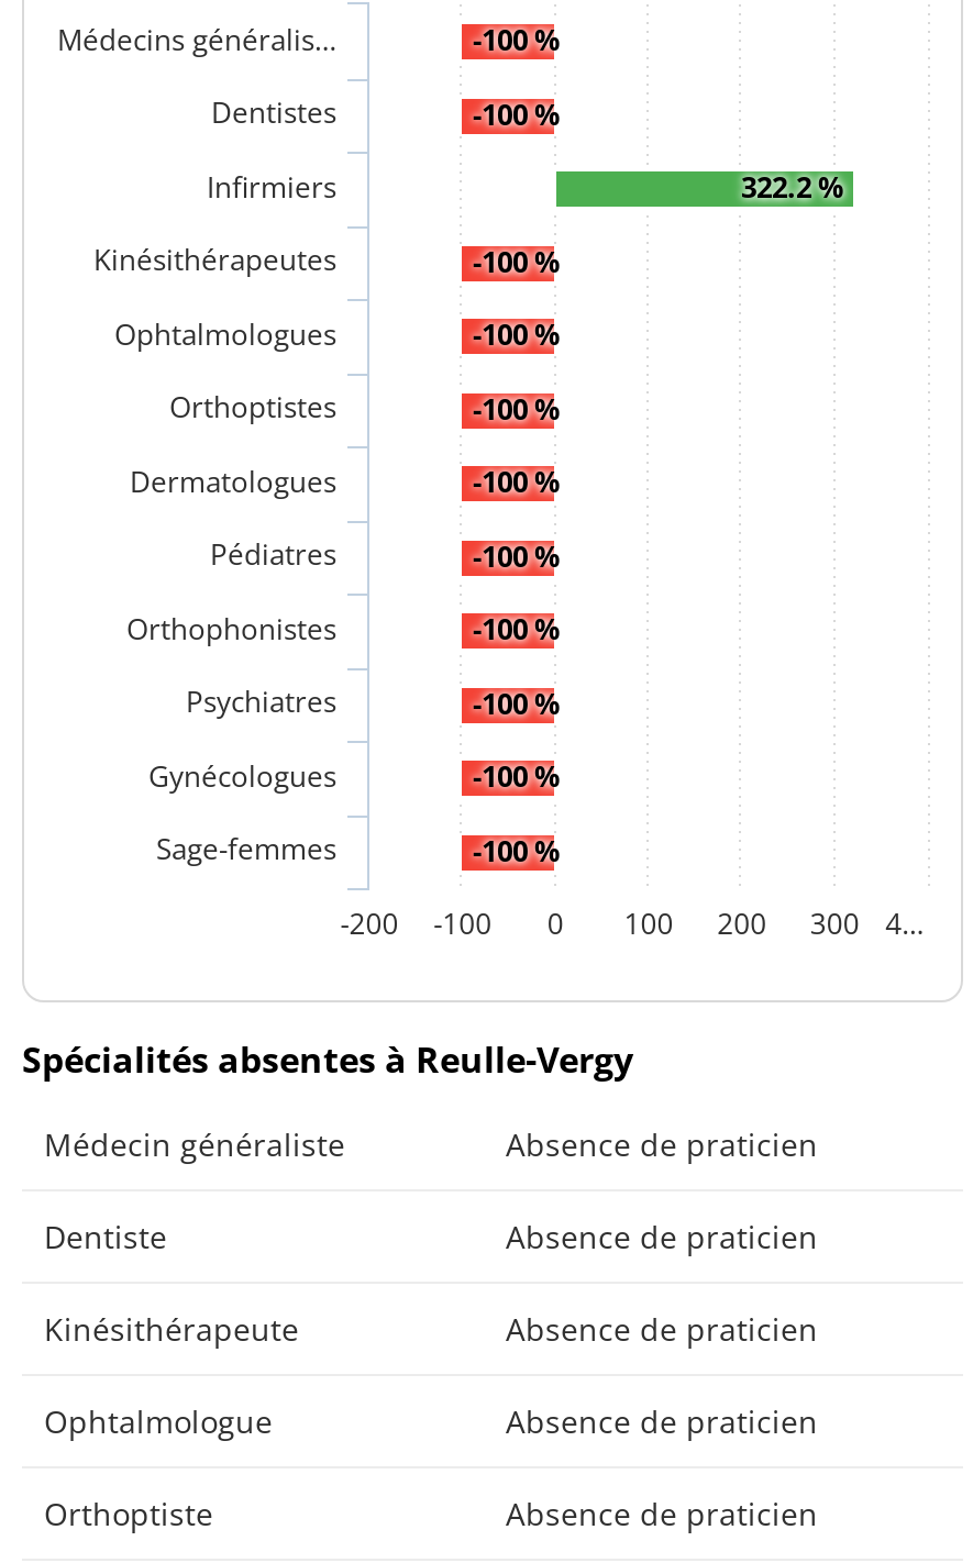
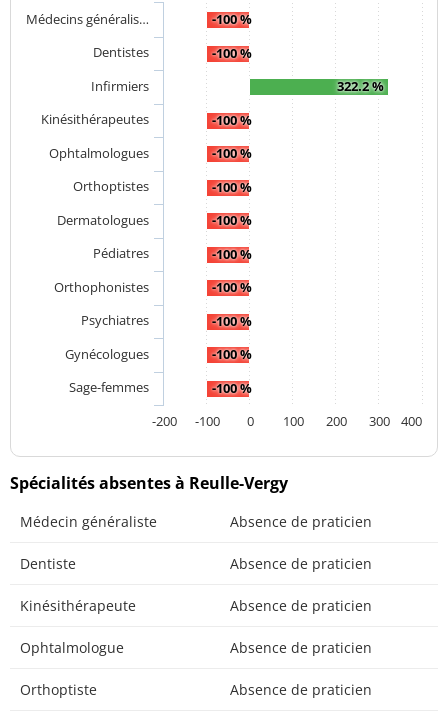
- -200 -100 0 100 200 300 4…
+ -200 -100 0 100 200 300 400
